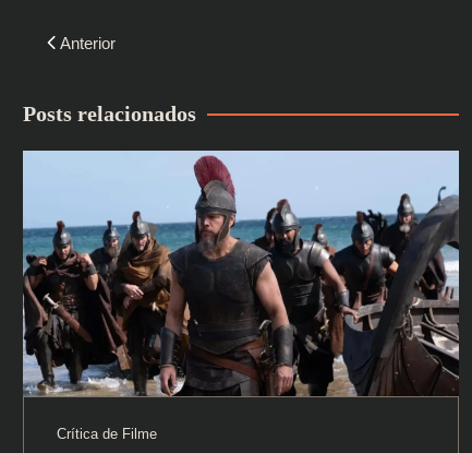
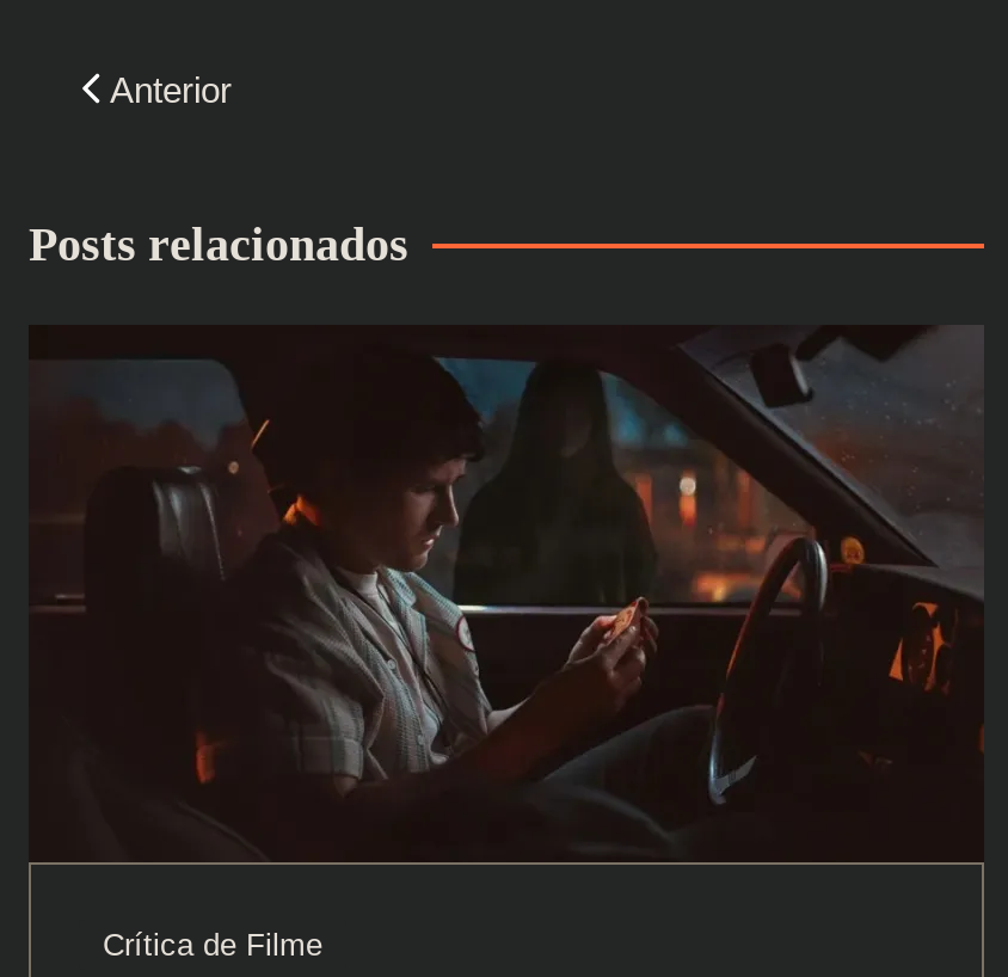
- [image]
+ [image]
